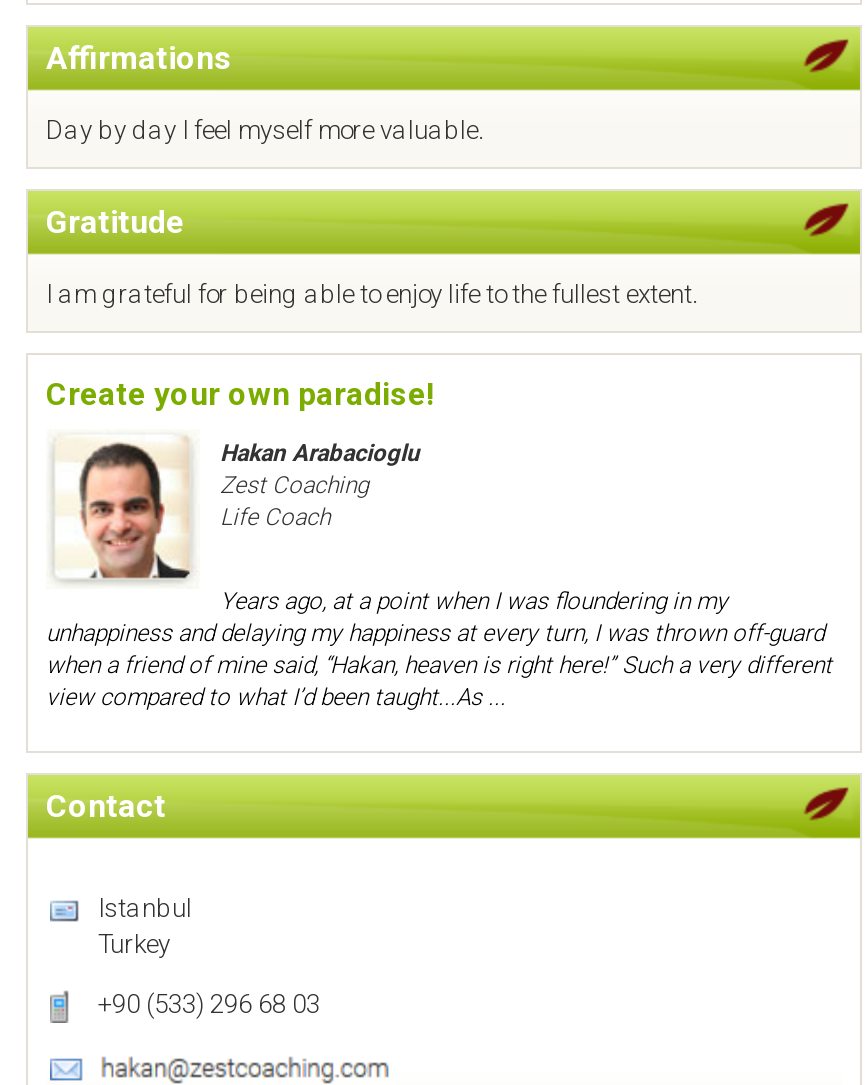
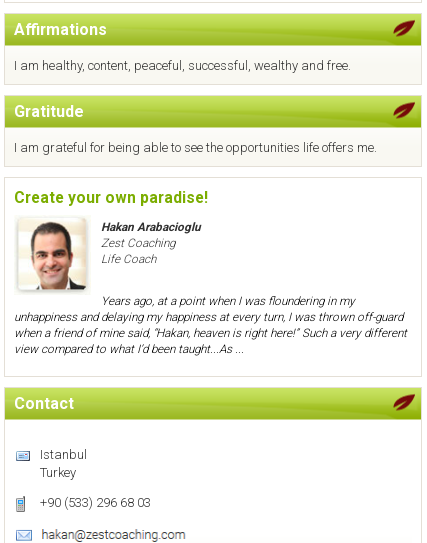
- Day by day I feel myself more valuable.
+ I am healthy, content, peaceful, successful, wealthy and free.

- I am grateful for being able to enjoy life to the fullest extent.
+ I am grateful for being able to see the opportunities life offers me.
